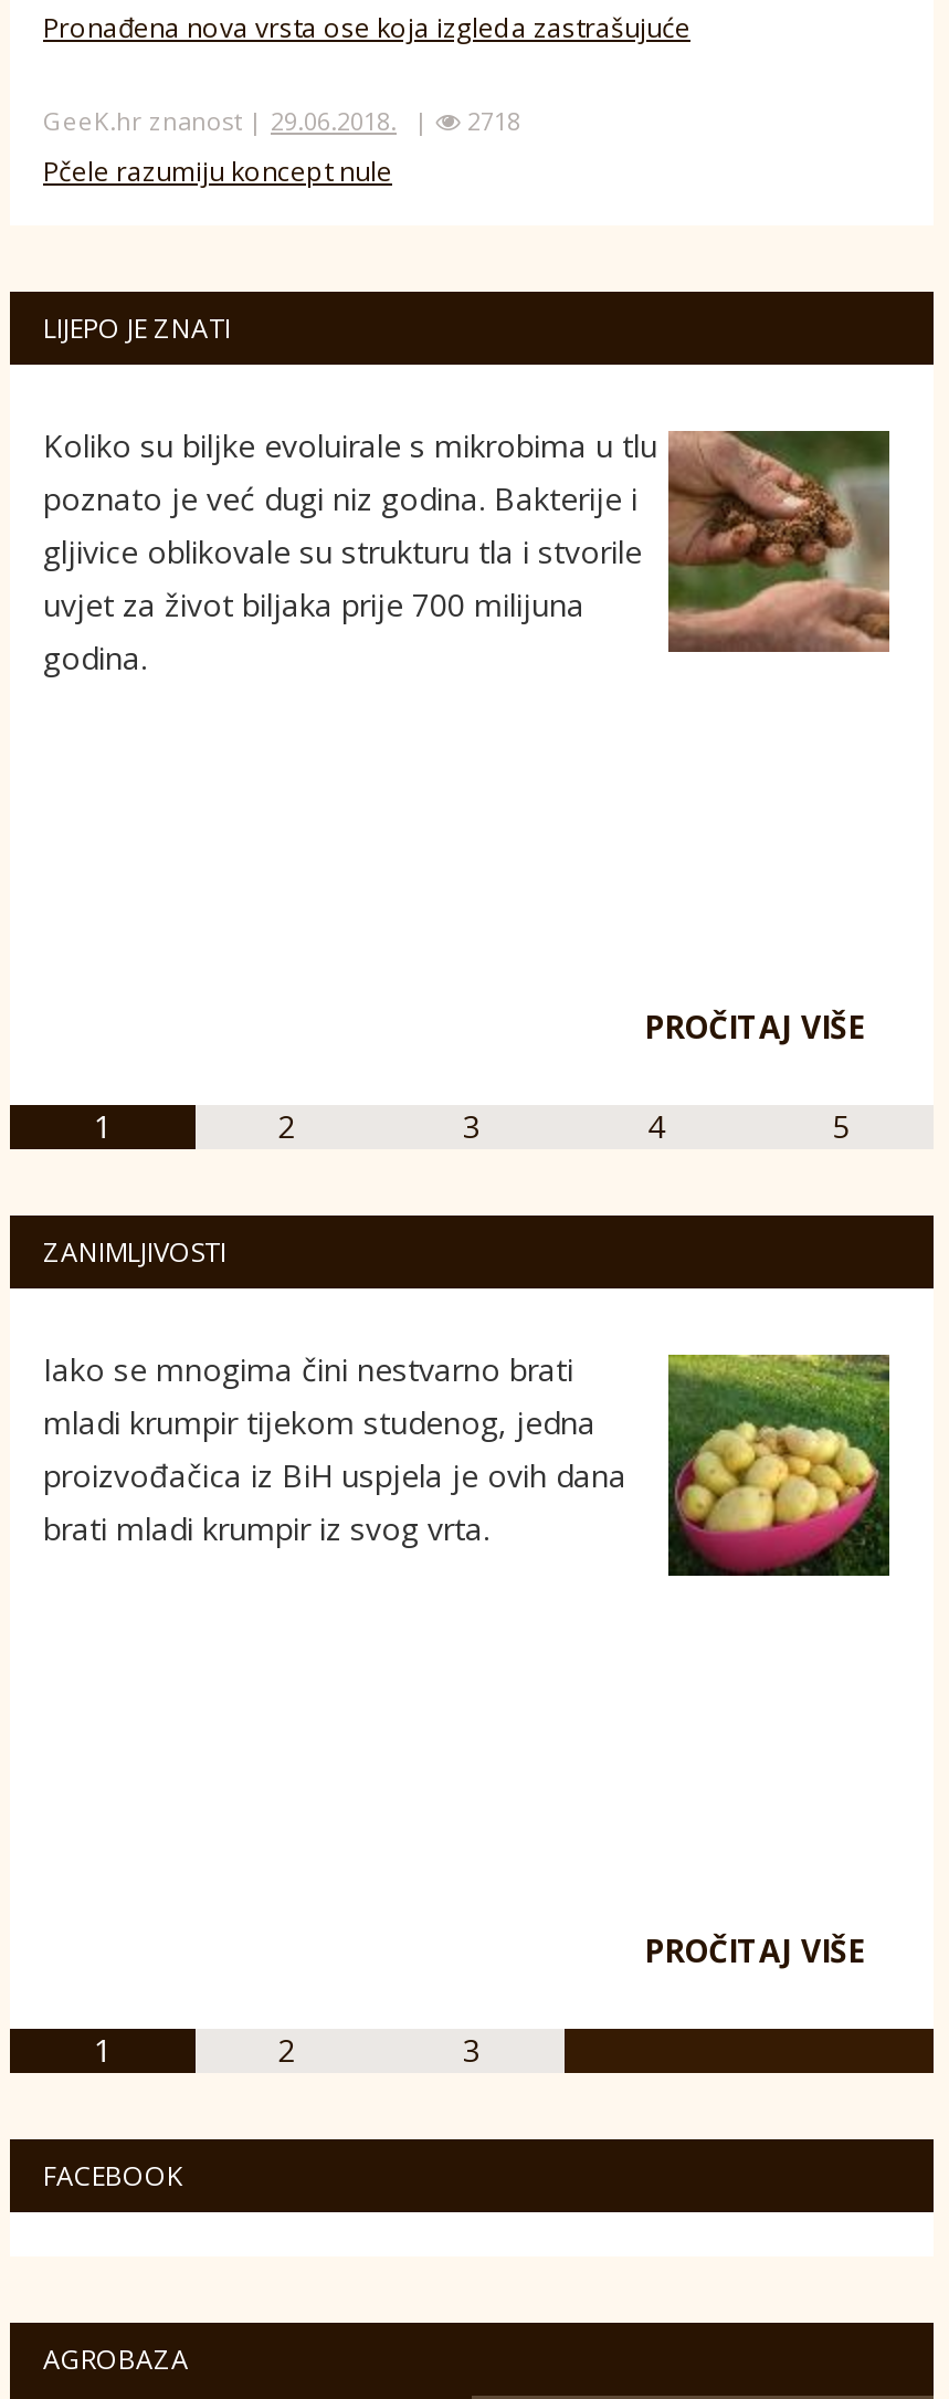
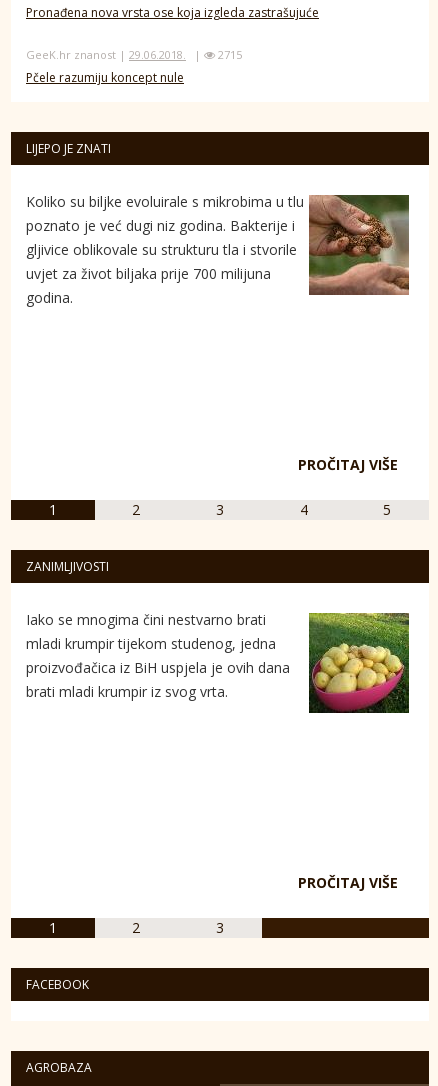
- 2718
+ 2715
